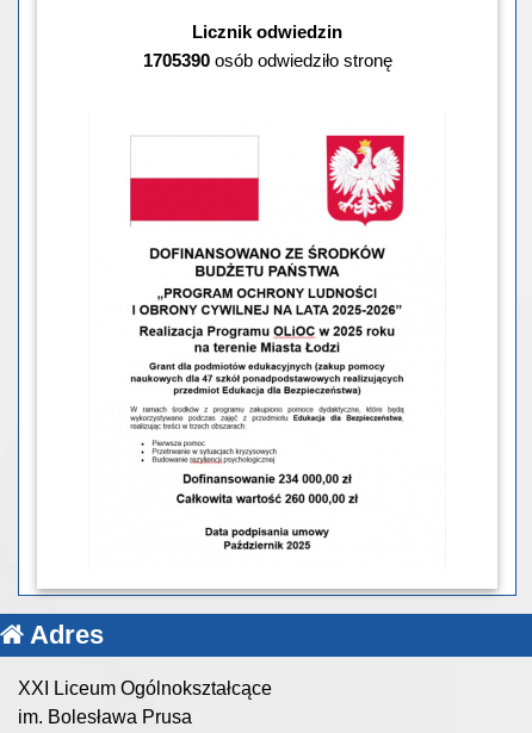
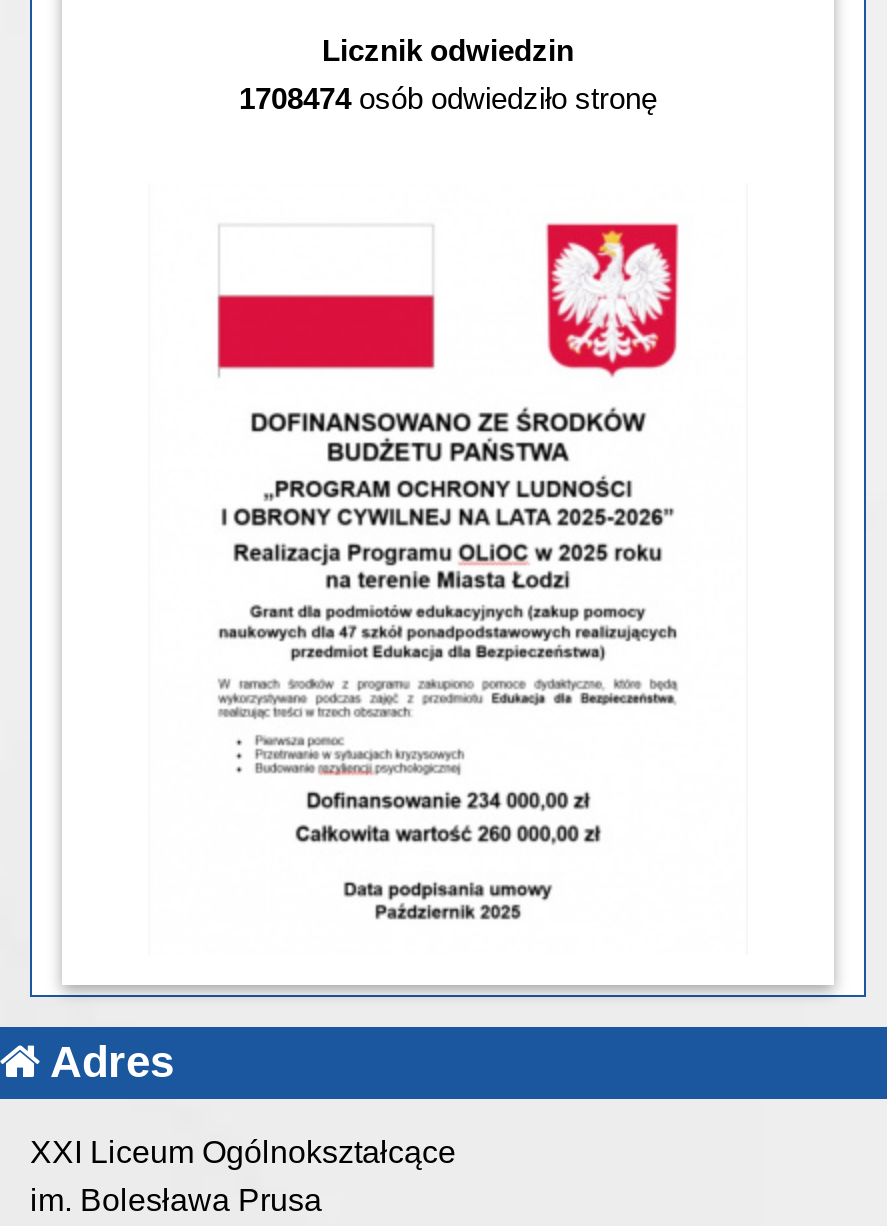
- 1705390 osób odwiedziło stronę
+ 1708474 osób odwiedziło stronę
